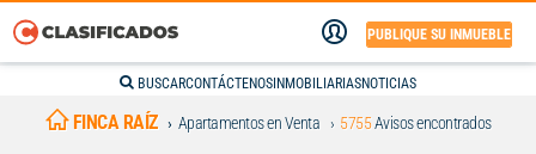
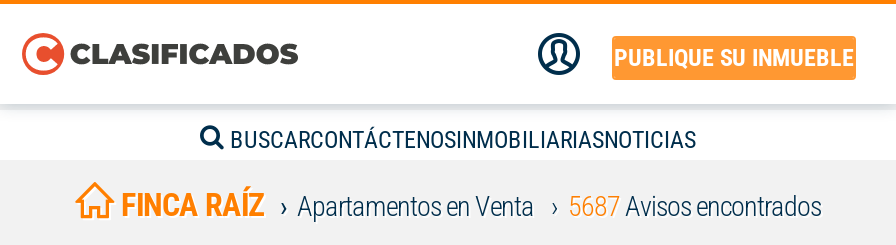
- 5755 Avisos encontrados
+ 5687 Avisos encontrados
